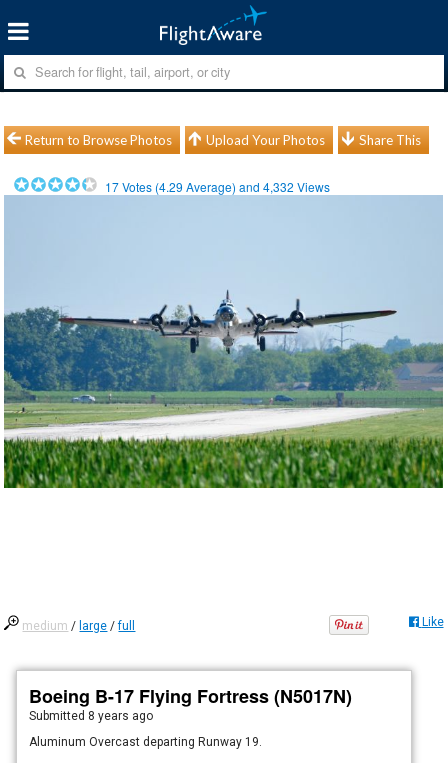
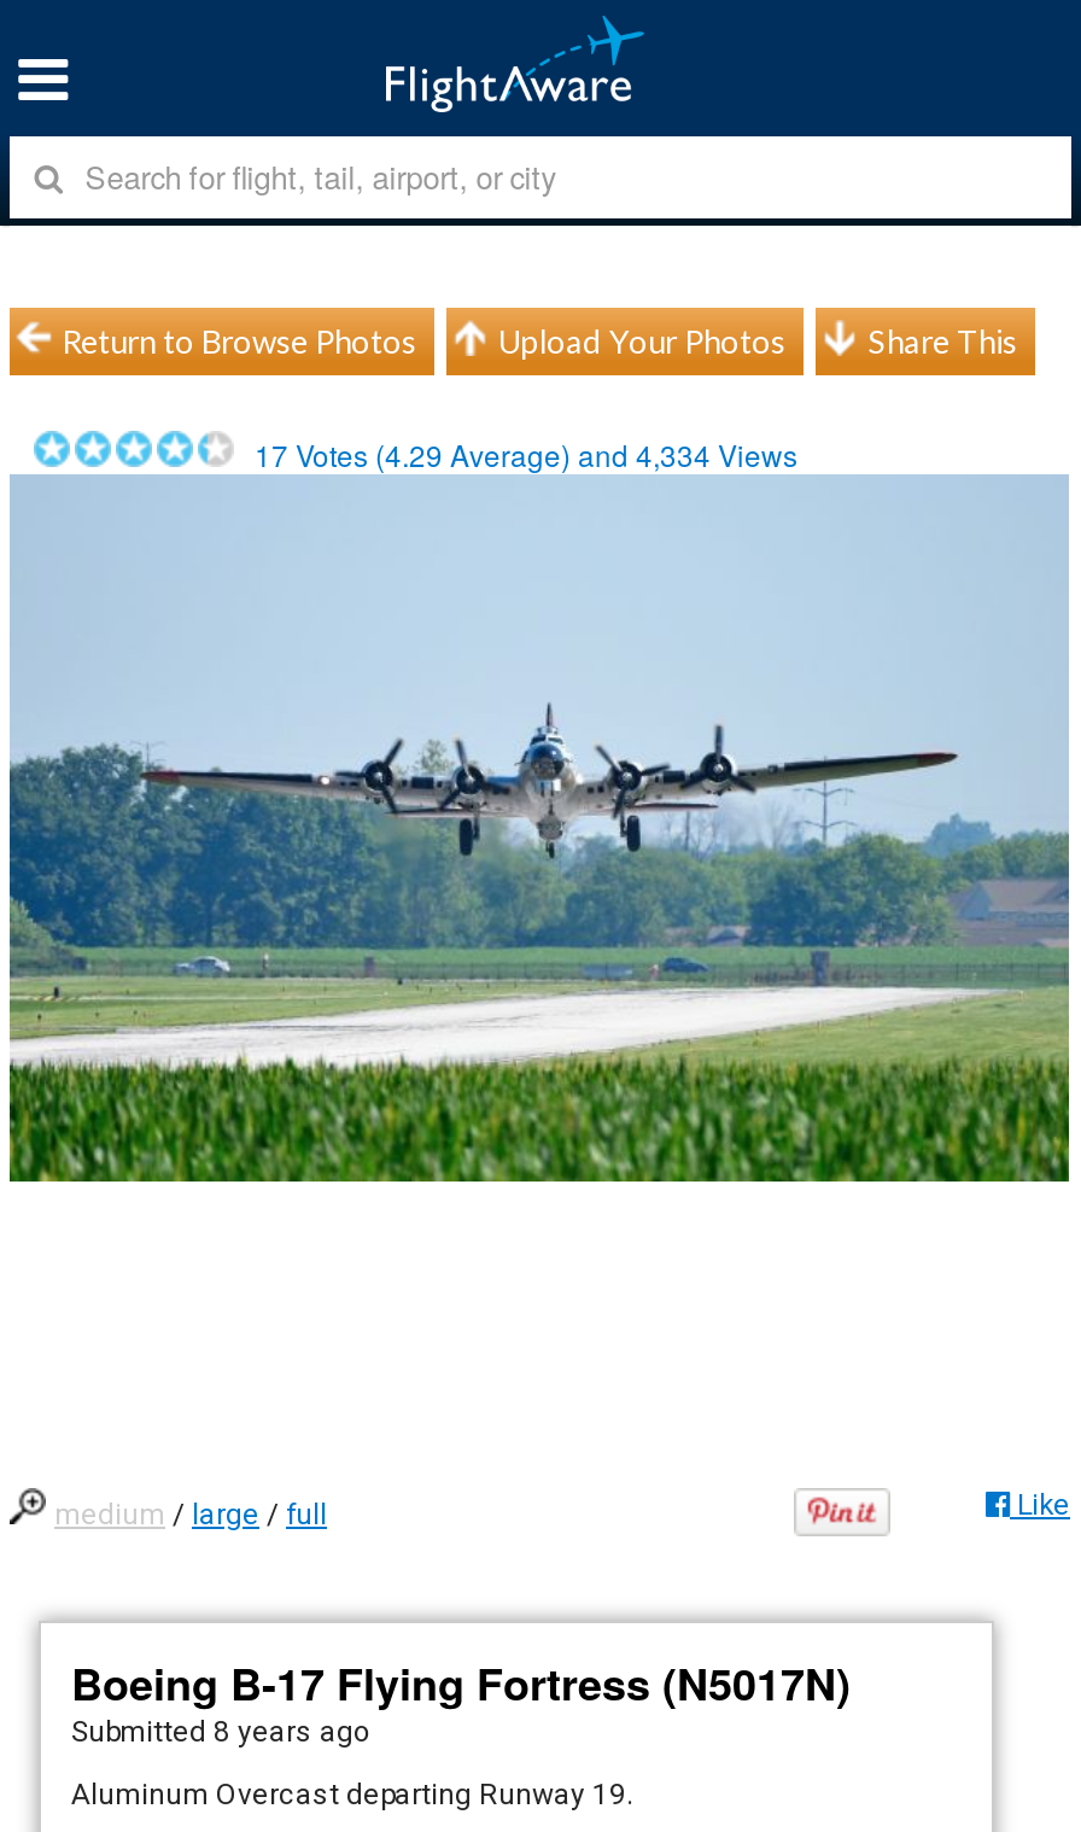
- 17 Votes (4.29 Average) and 4,332 Views
+ 17 Votes (4.29 Average) and 4,334 Views
